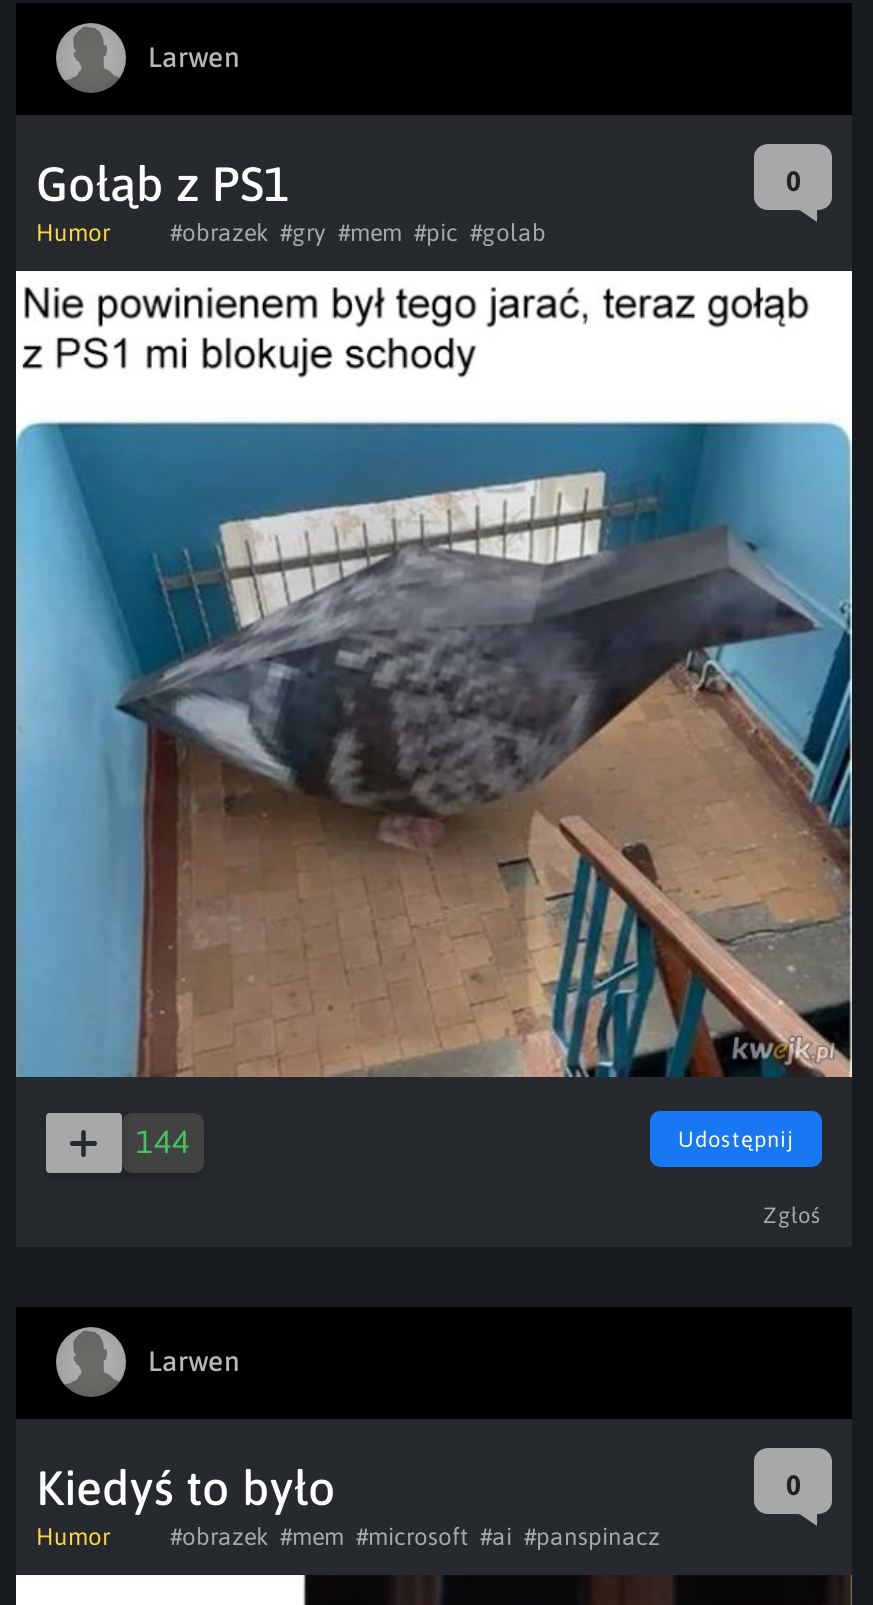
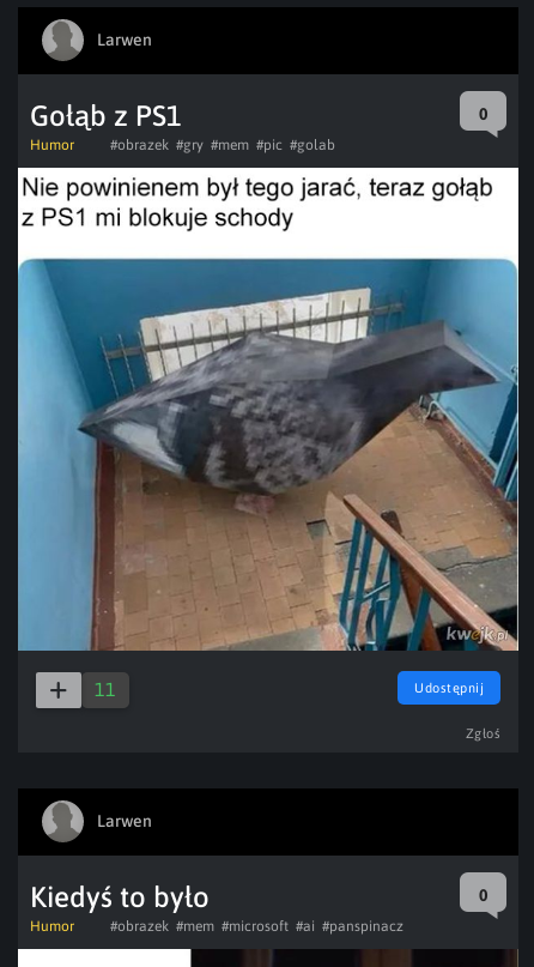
- 144
+ 11
